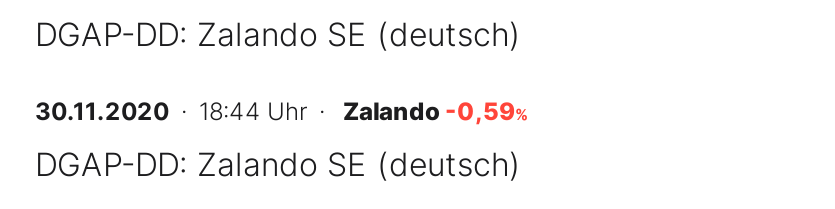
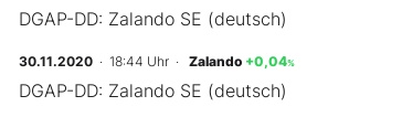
- 30.11.2020 · 18:44 Uhr · Zalando -0,59%
+ 30.11.2020 · 18:44 Uhr · Zalando +0,04%
